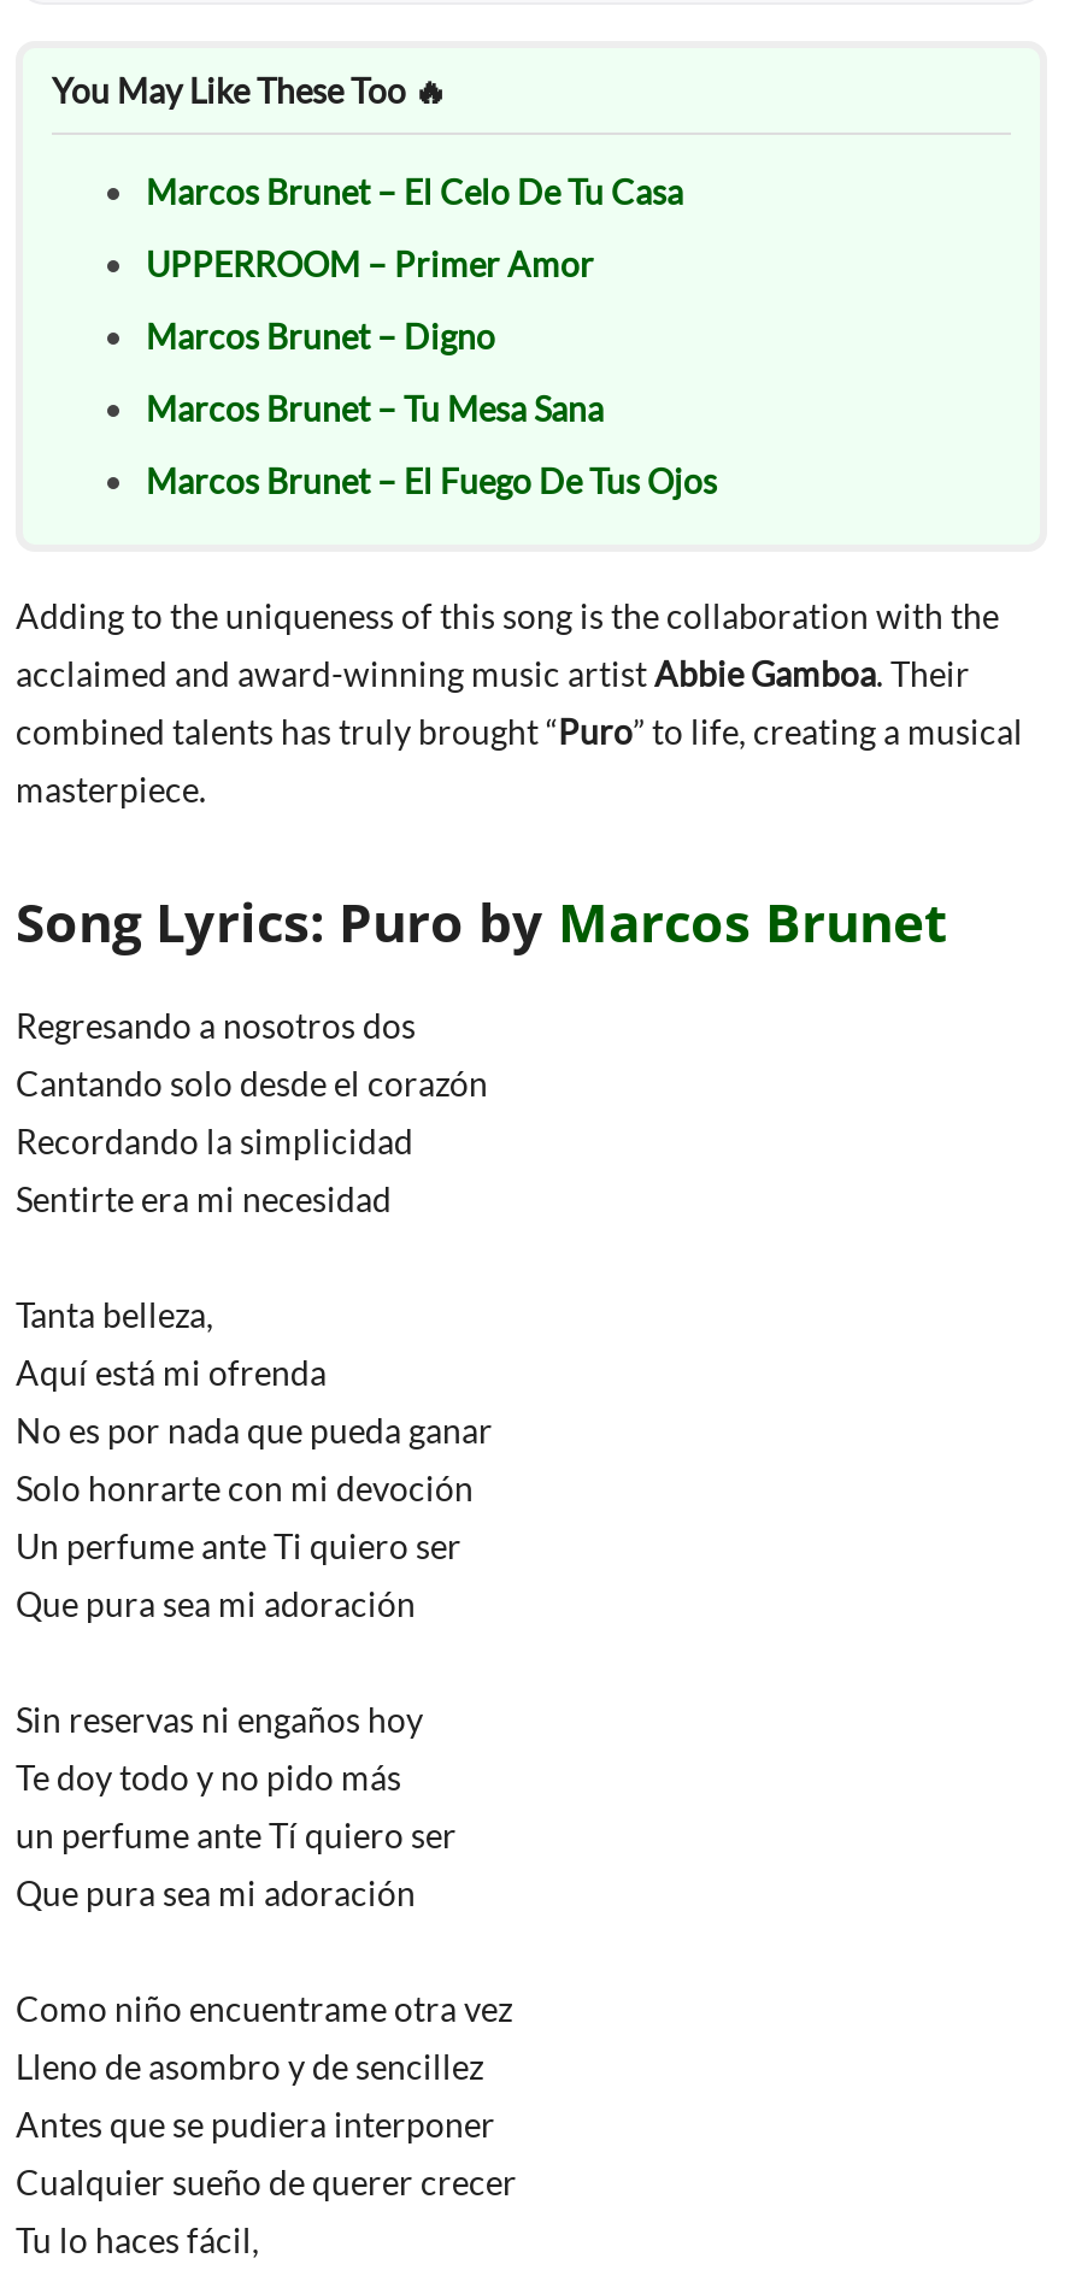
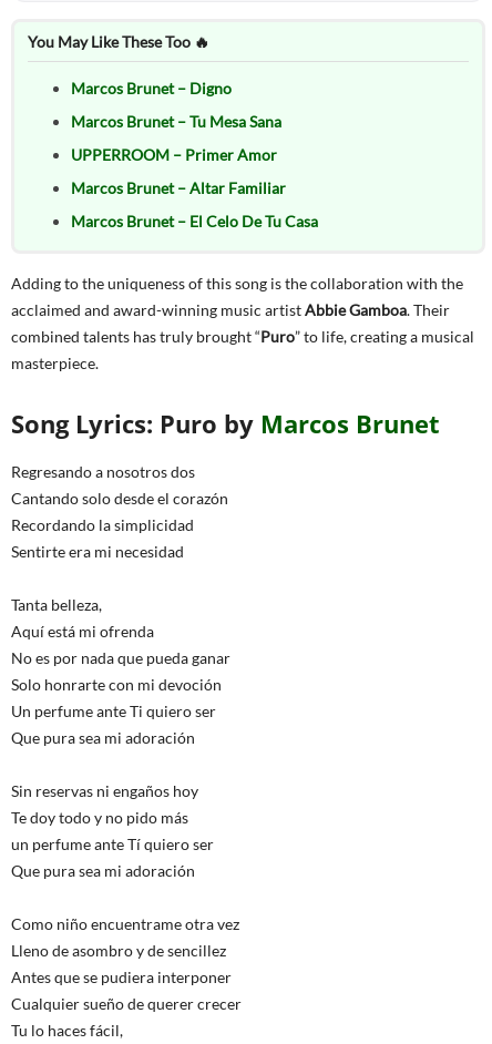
moved down: Marcos Brunet – El Celo De Tu Casa

moved down: UPPERROOM – Primer Amor

moved up: Marcos Brunet – Digno | Marcos Brunet – Tu Mesa Sana

- Marcos Brunet – El Fuego De Tus Ojos
+ Marcos Brunet – Altar Familiar
